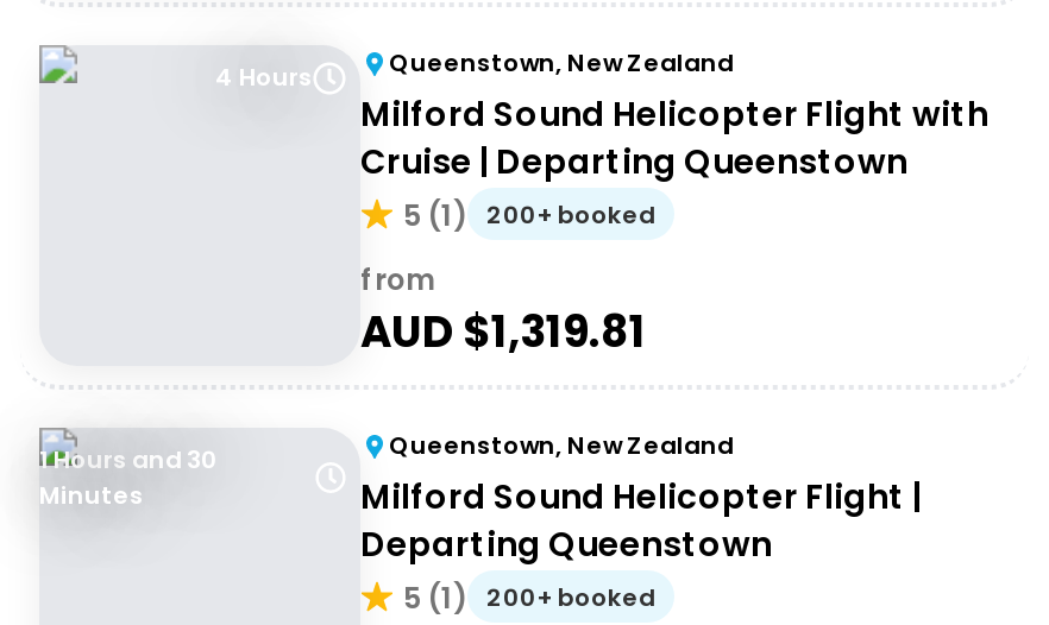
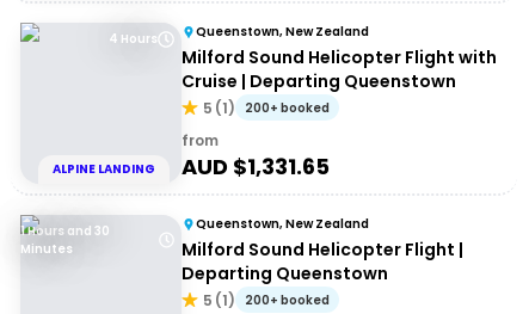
+ ALPINE LANDING

- AUD $1,319.81
+ AUD $1,331.65
